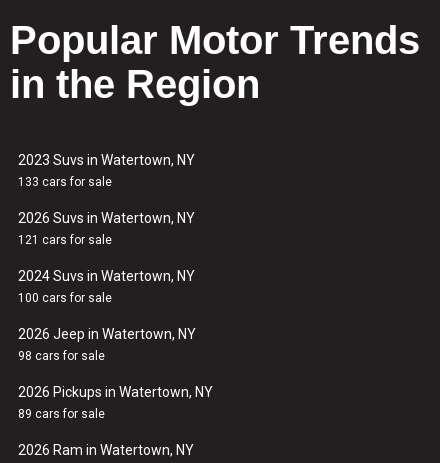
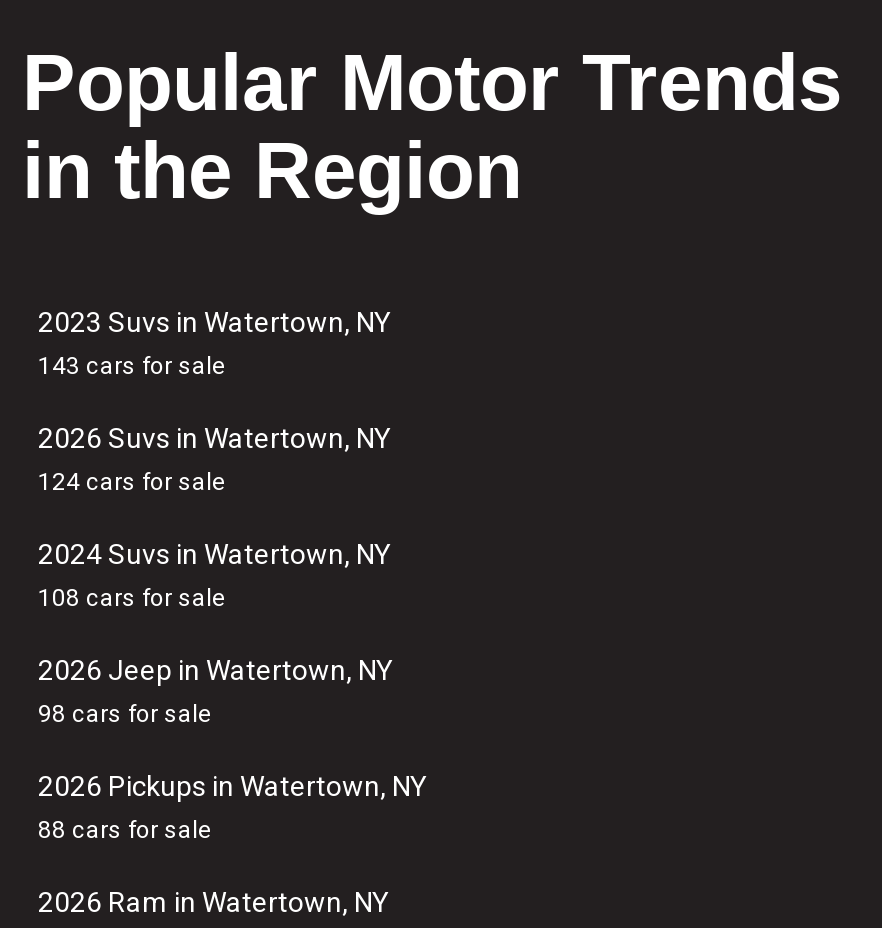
- 133 cars for sale
+ 143 cars for sale

- 121 cars for sale
+ 124 cars for sale

- 100 cars for sale
+ 108 cars for sale

- 89 cars for sale
+ 88 cars for sale
